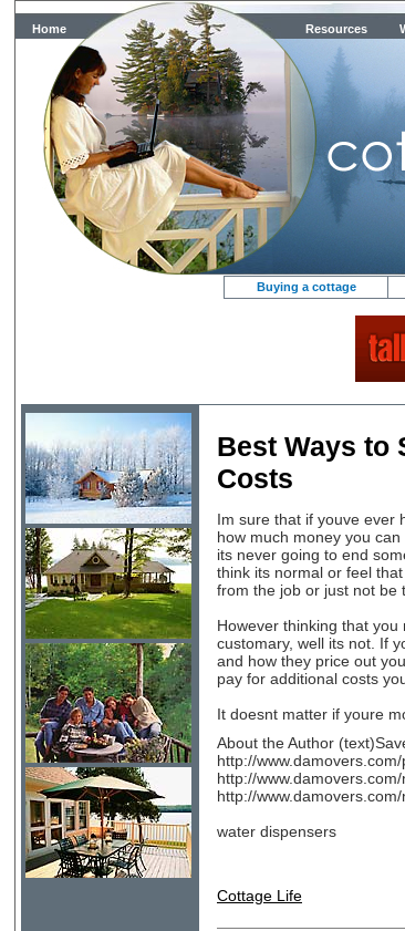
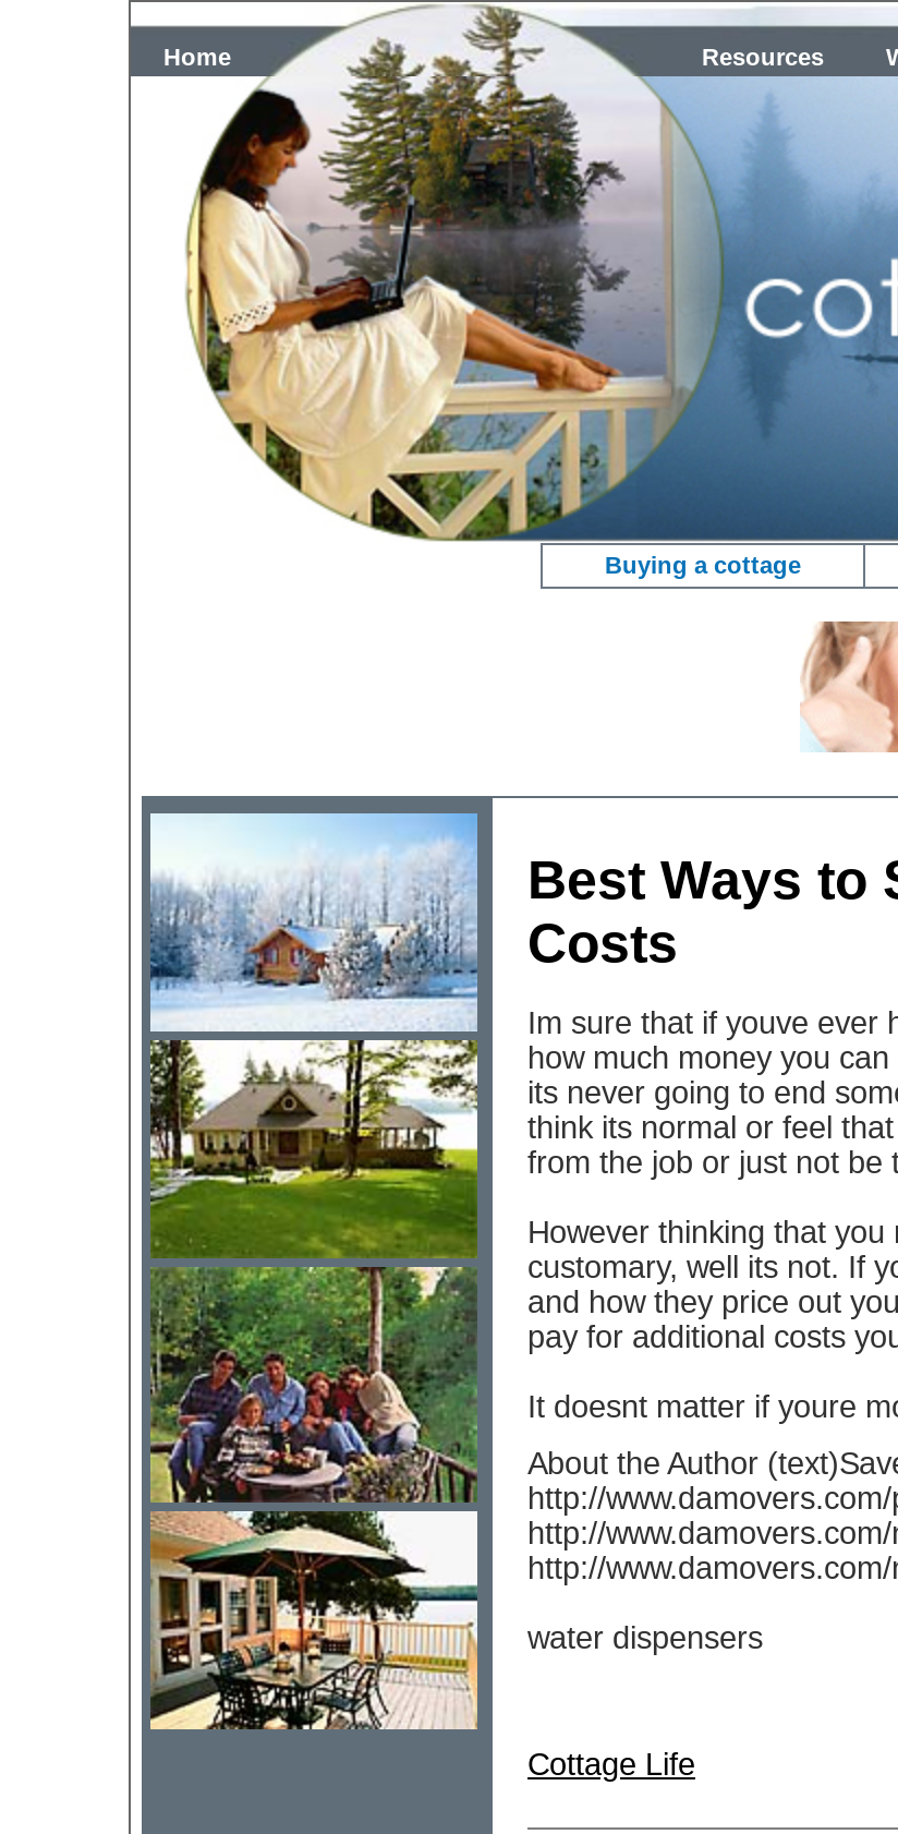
- [image]
+ [image]
